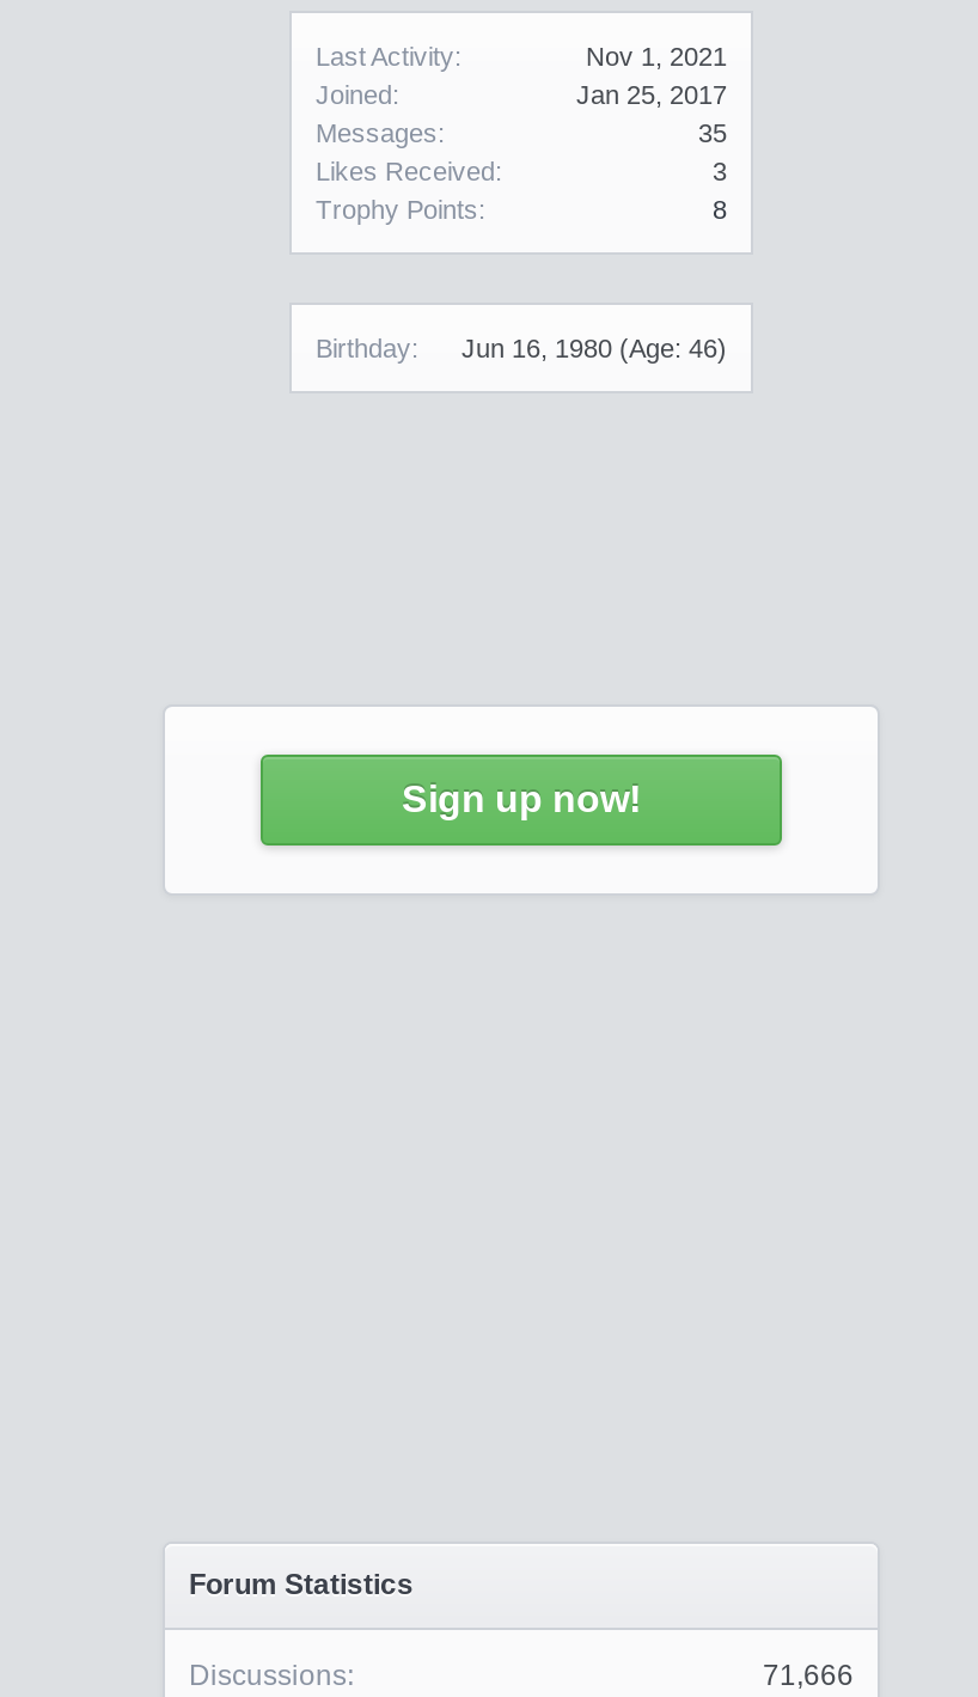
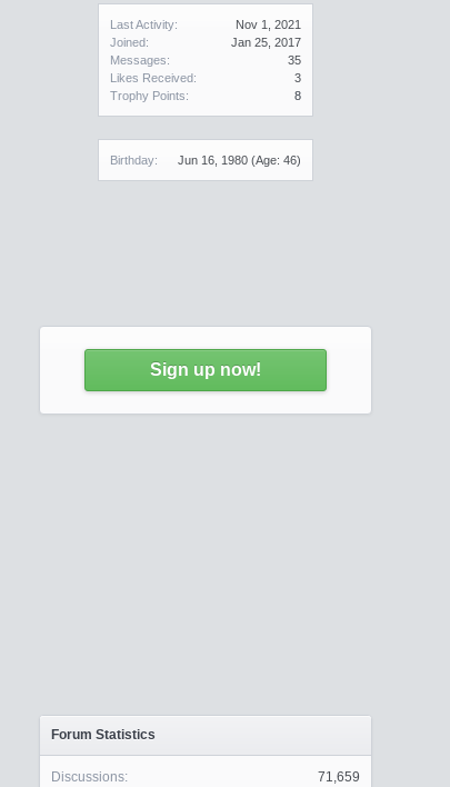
- 71,666
+ 71,659
